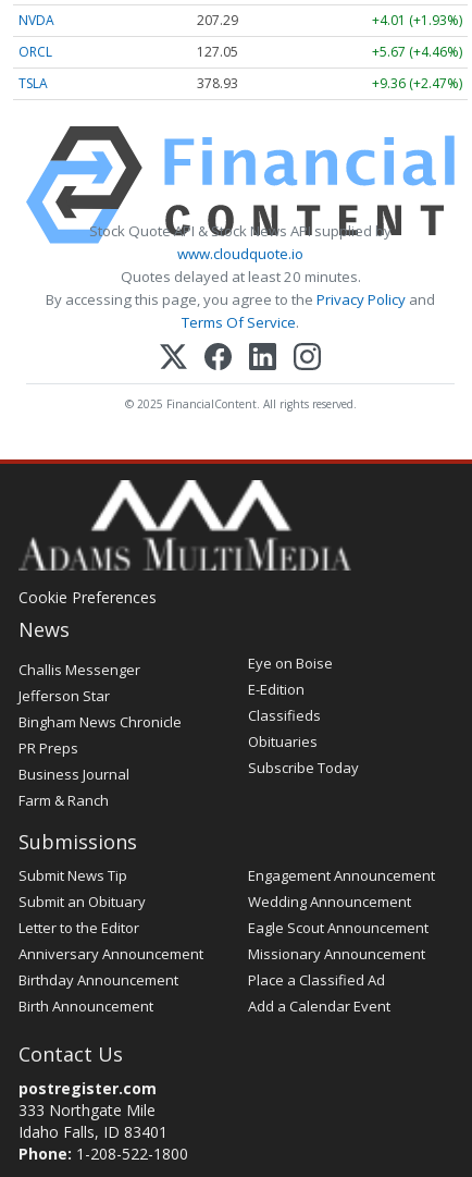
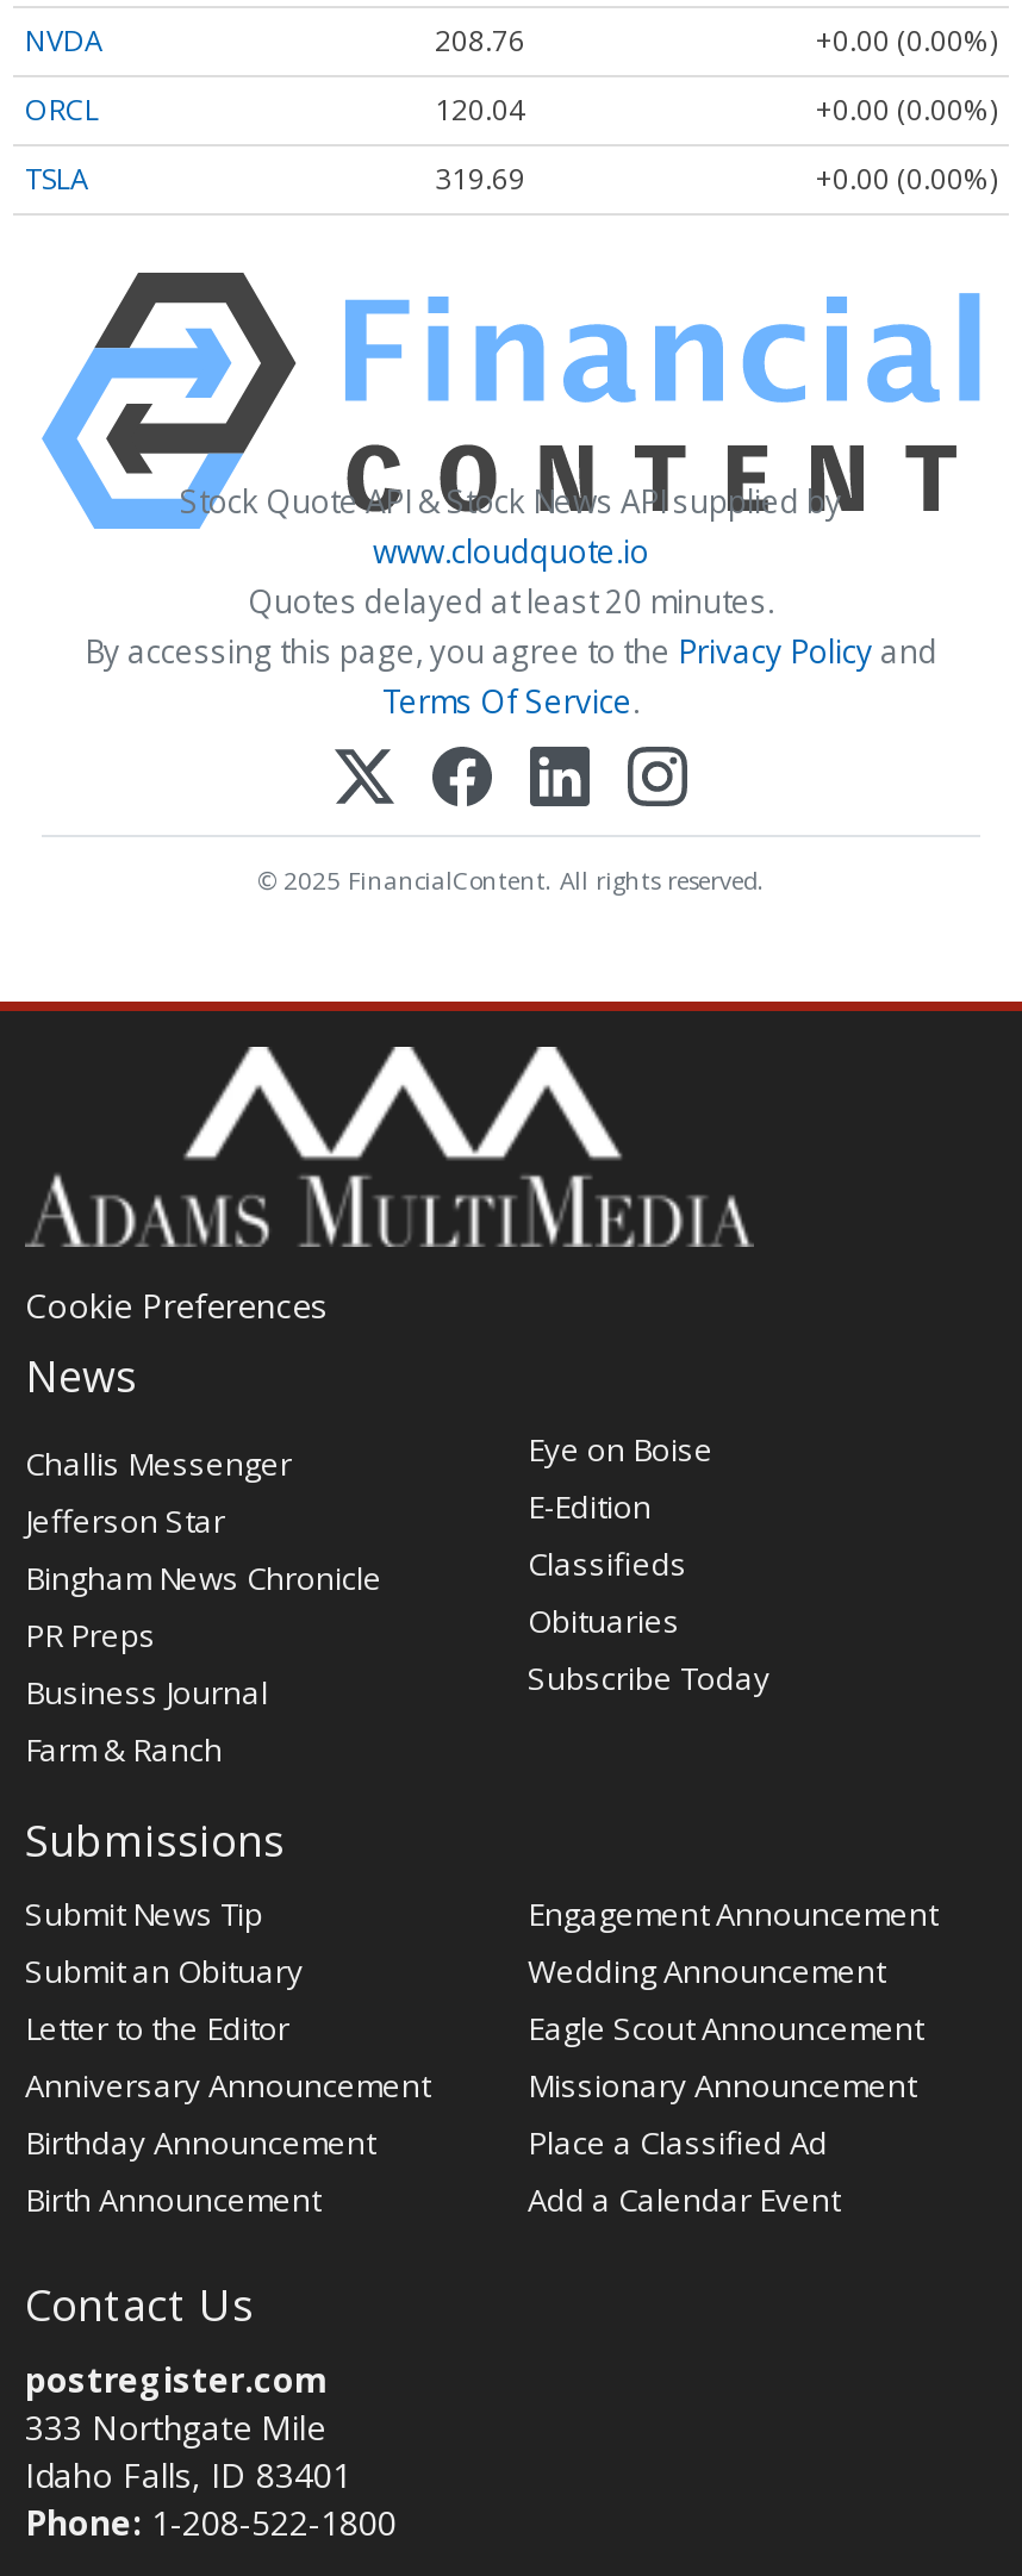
- 207.29
+ 208.76

- +4.01 (+1.93%)
+ +0.00 (0.00%)

- 127.05
+ 120.04

- +5.67 (+4.46%)
+ +0.00 (0.00%)

- 378.93
+ 319.69

- +9.36 (+2.47%)
+ +0.00 (0.00%)
